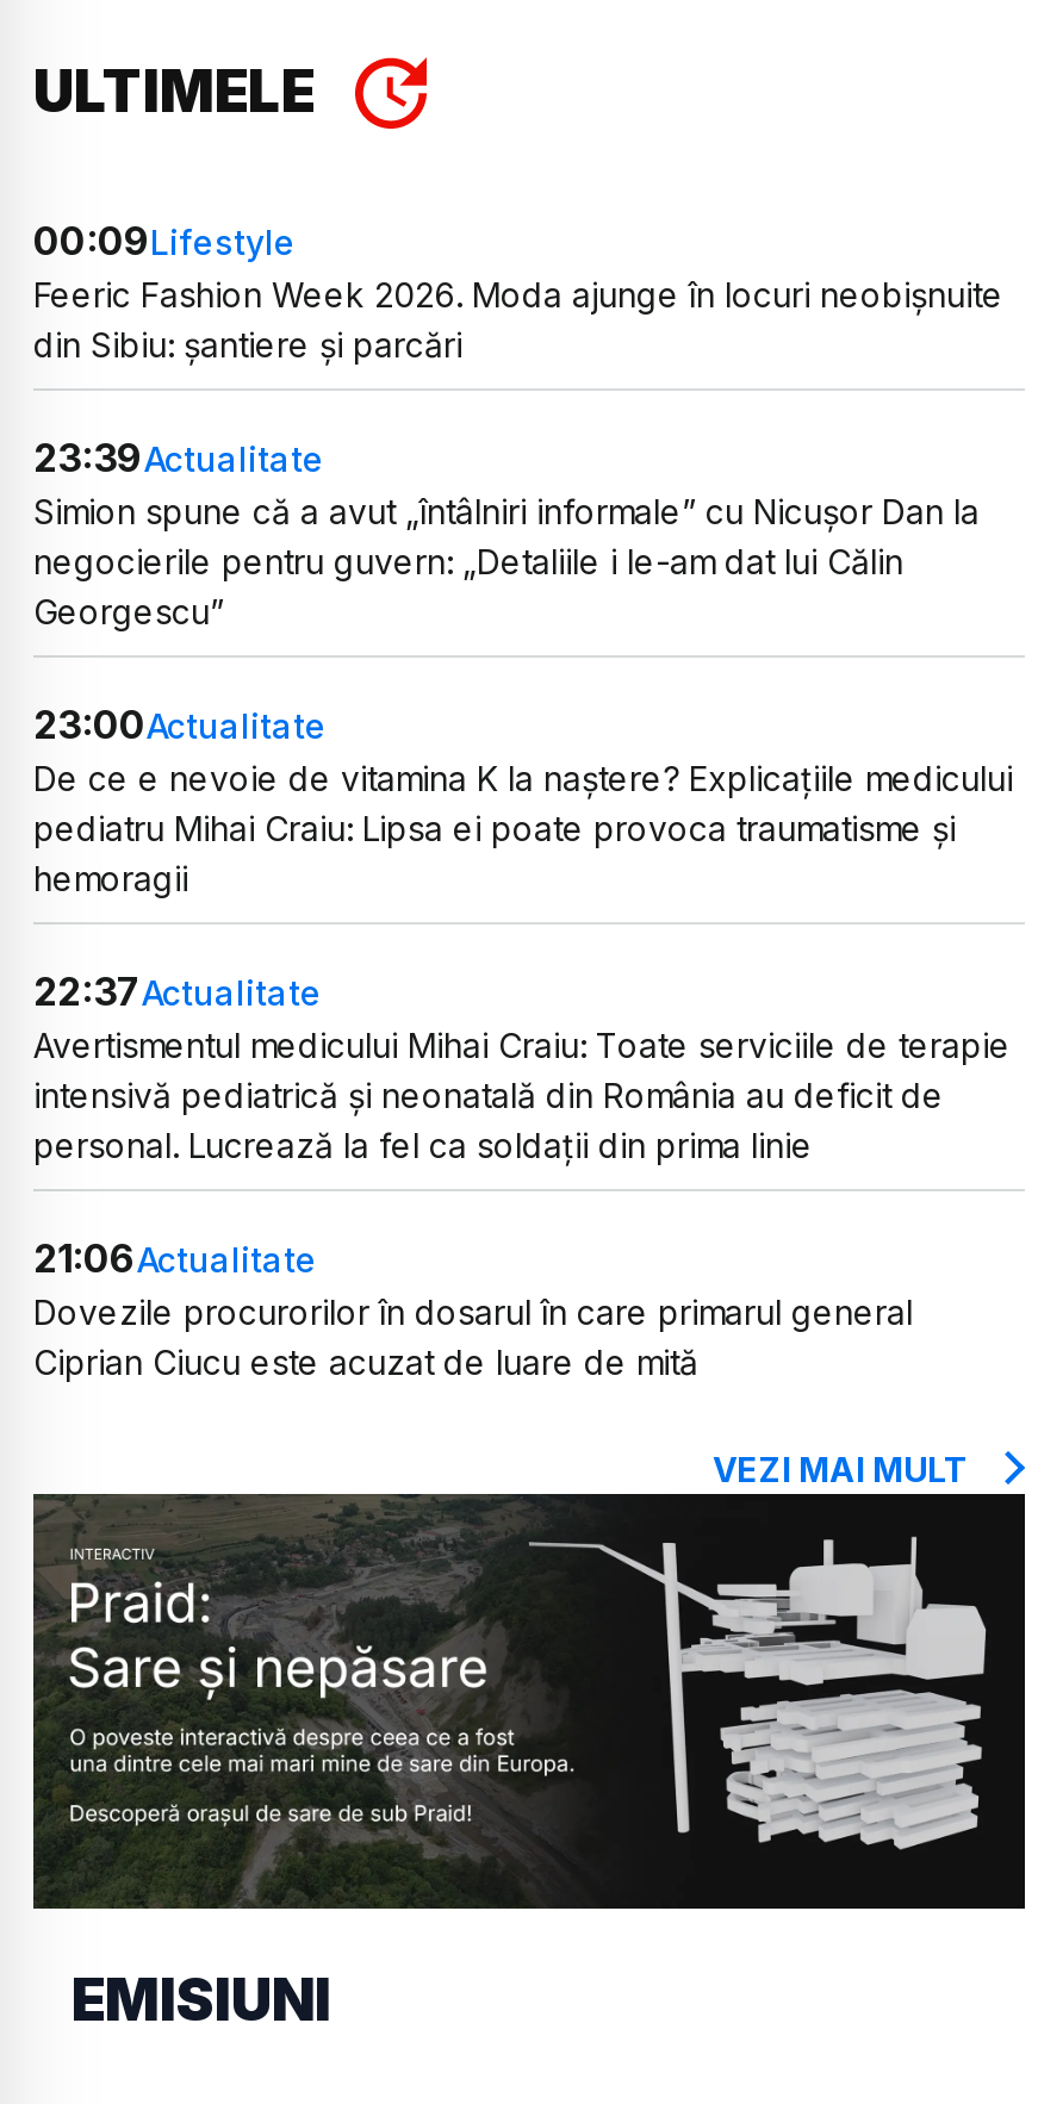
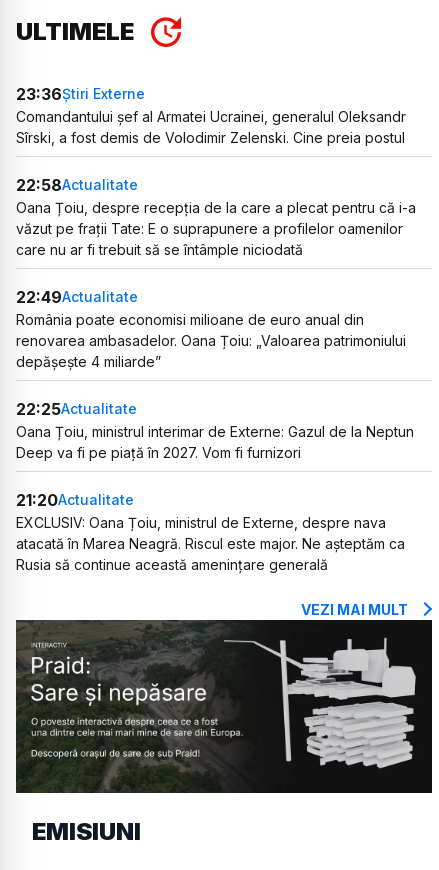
- 00:09Lifestyle
- Feeric Fashion Week 2026. Moda ajunge în locuri neobișnuite
- din Sibiu: șantiere și parcări
+ 23:36Știri Externe
+ Comandantului șef al Armatei Ucrainei, generalul Oleksandr
+ Sîrski, a fost demis de Volodimir Zelenski. Cine preia postul

- 23:39Actualitate
- Simion spune că a avut „întâlniri informale” cu Nicușor Dan la
- negocierile pentru guvern: „Detaliile i le-am dat lui Călin
- Georgescu”
+ 22:58Actualitate
+ Oana Țoiu, despre recepția de la care a plecat pentru că i-a
+ văzut pe frații Tate: E o suprapunere a profilelor oamenilor
+ care nu ar fi trebuit să se întâmple niciodată

- 23:00Actualitate
- De ce e nevoie de vitamina K la naștere? Explicațiile medicului
- pediatru Mihai Craiu: Lipsa ei poate provoca traumatisme și
- hemoragii
+ 22:49Actualitate
+ România poate economisi milioane de euro anual din
+ renovarea ambasadelor. Oana Țoiu: „Valoarea patrimoniului
+ depășește 4 miliarde”

- 22:37Actualitate
- Avertismentul medicului Mihai Craiu: Toate serviciile de terapie
- intensivă pediatrică și neonatală din România au deficit de
- personal. Lucrează la fel ca soldații din prima linie
+ 22:25Actualitate
+ Oana Țoiu, ministrul interimar de Externe: Gazul de la Neptun
+ Deep va fi pe piață în 2027. Vom fi furnizori

- 21:06Actualitate
- Dovezile procurorilor în dosarul în care primarul general
- Ciprian Ciucu este acuzat de luare de mită
+ 21:20Actualitate
+ EXCLUSIV: Oana Țoiu, ministrul de Externe, despre nava
+ atacată în Marea Neagră. Riscul este major. Ne așteptăm ca
+ Rusia să continue această amenințare generală
